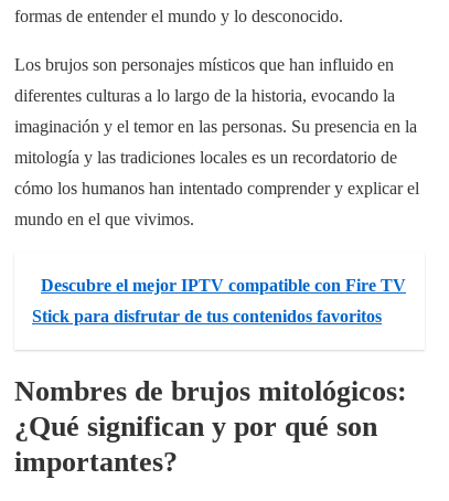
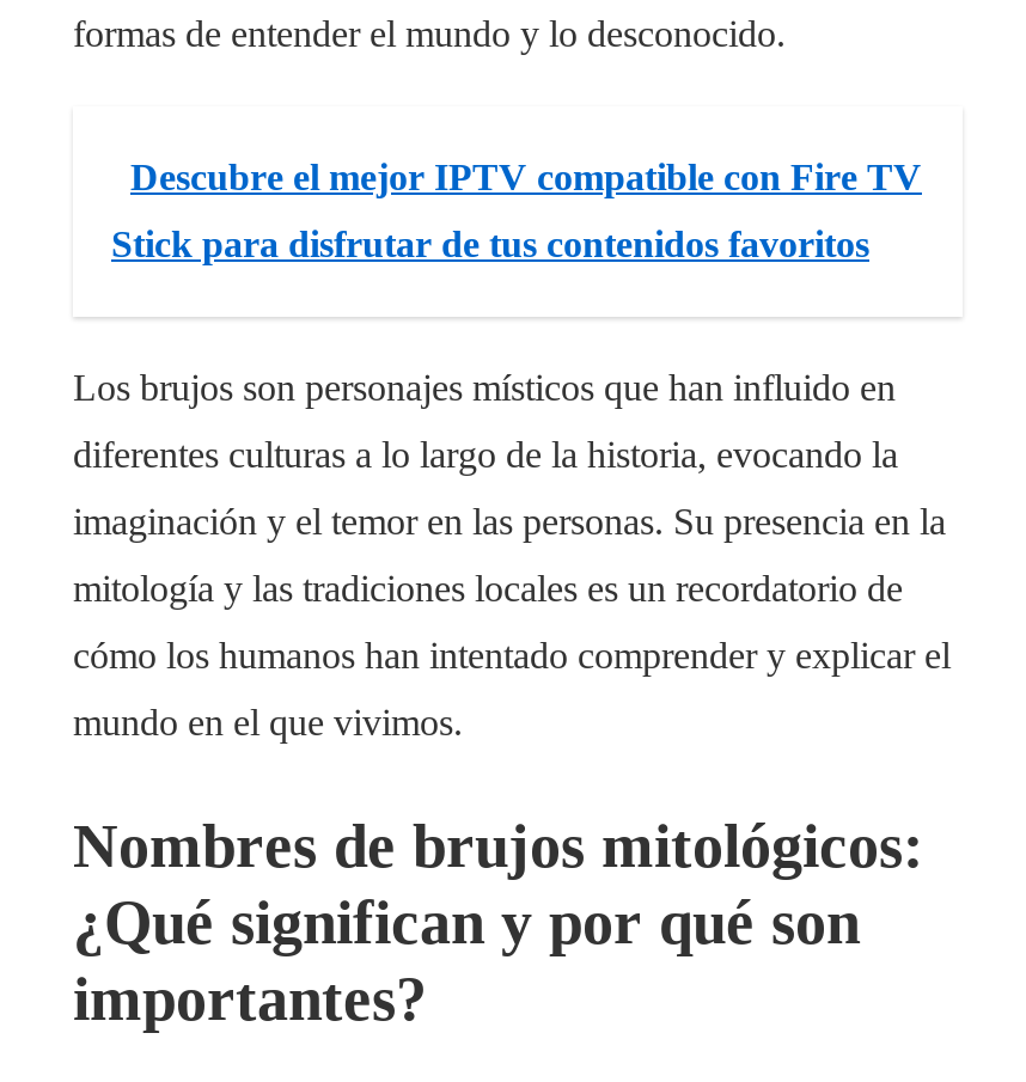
moved down: Los brujos son personajes místicos que han influido en | diferentes culturas a lo largo de la historia, evocando la | imaginación y el temor en las personas. Su presencia en la | mitología y las tradiciones locales es un recordatorio de | cómo los humanos han intentado comprender y explicar el | mundo en el que vivimos.

moved up: Descubre el mejor IPTV compatible con Fire TV | Stick para disfrutar de tus contenidos favoritos
